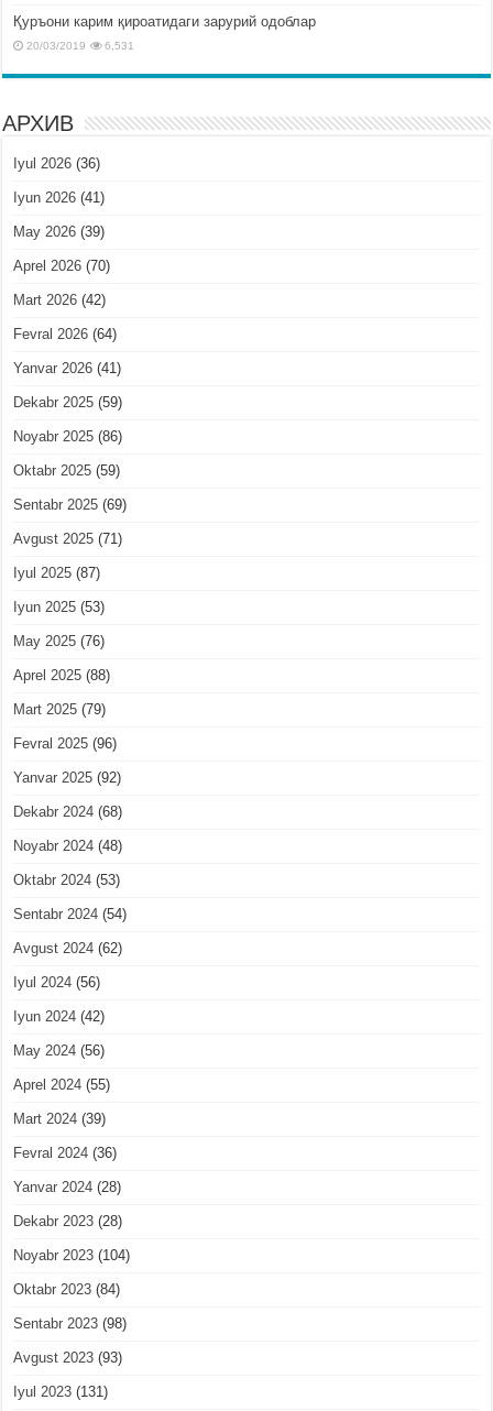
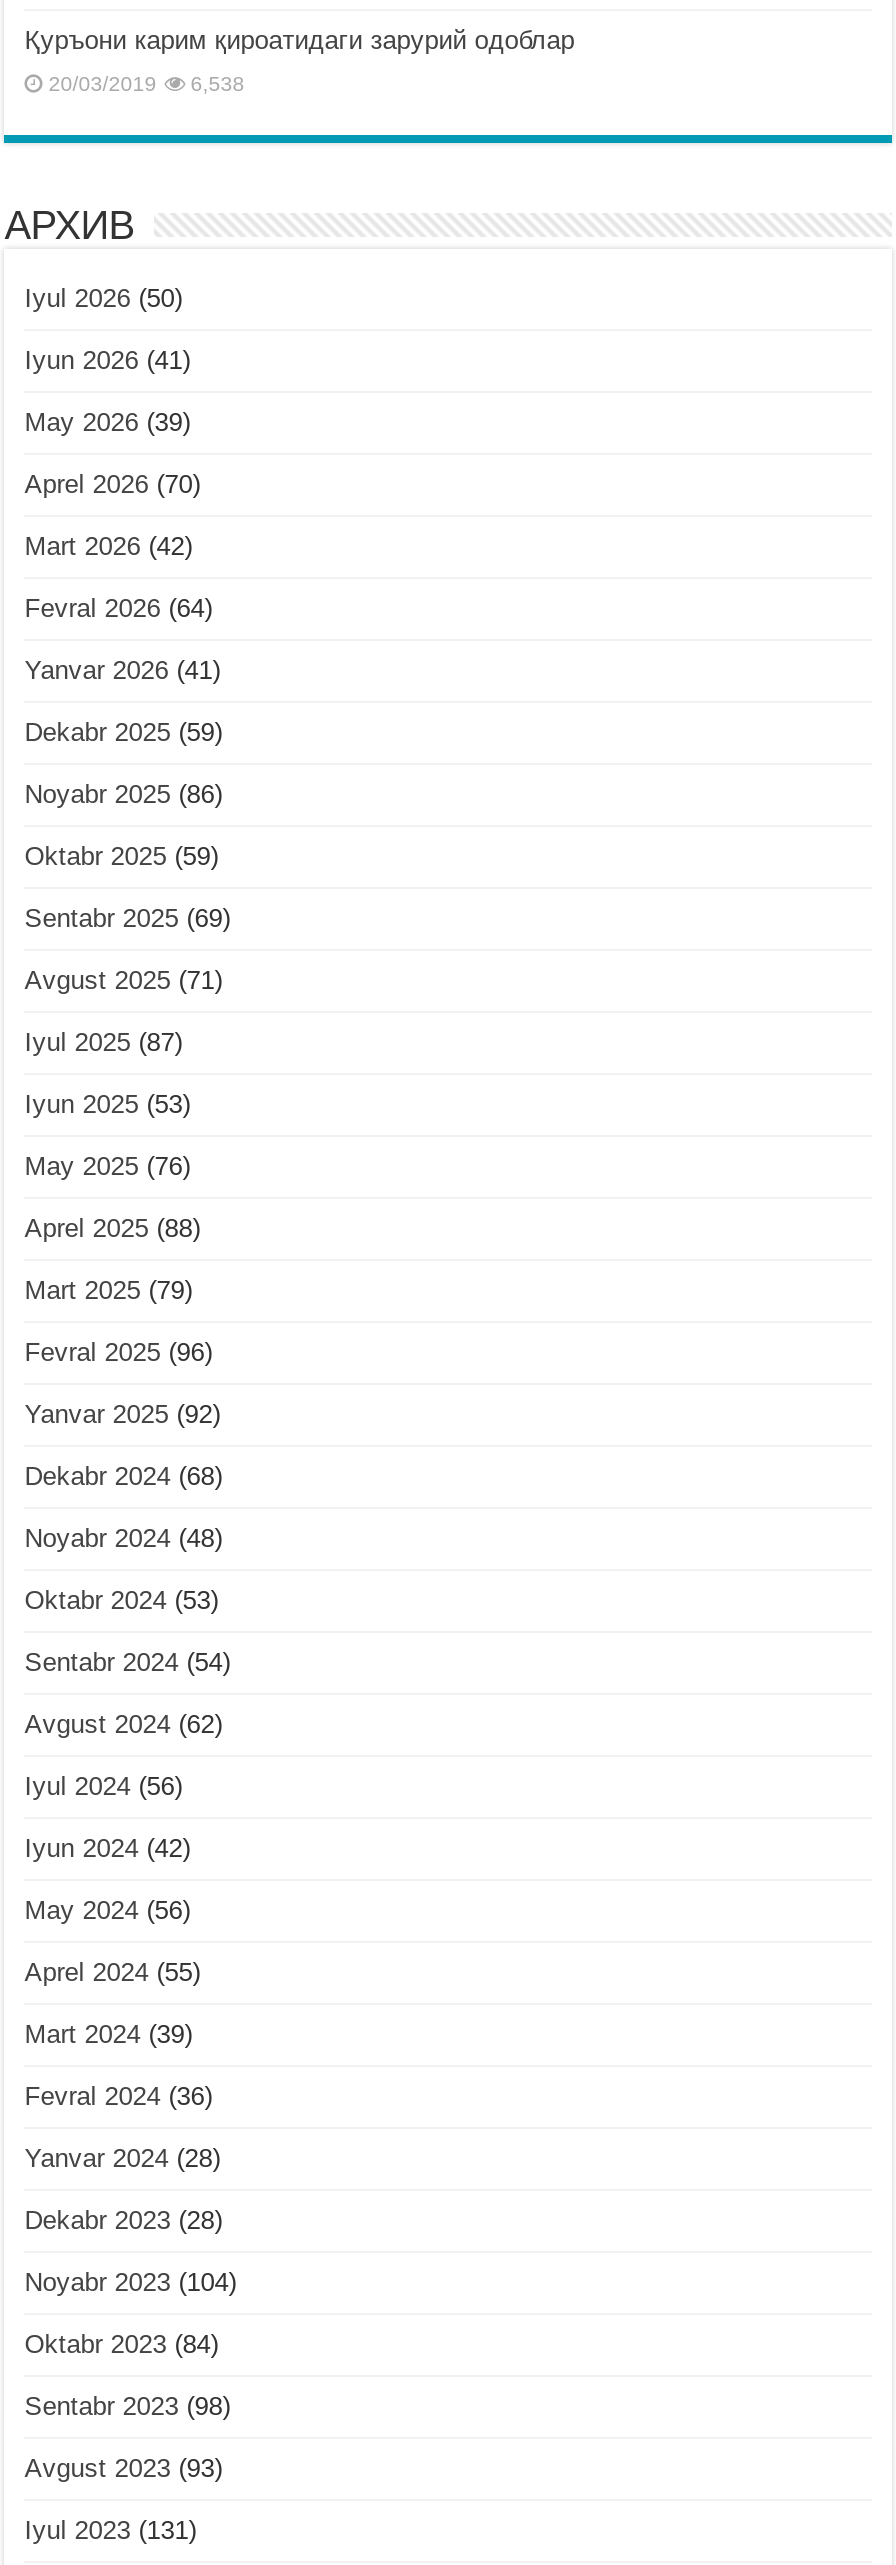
- 20/03/2019 6,531
+ 20/03/2019 6,538

- Iyul 2026 (36)
+ Iyul 2026 (50)
